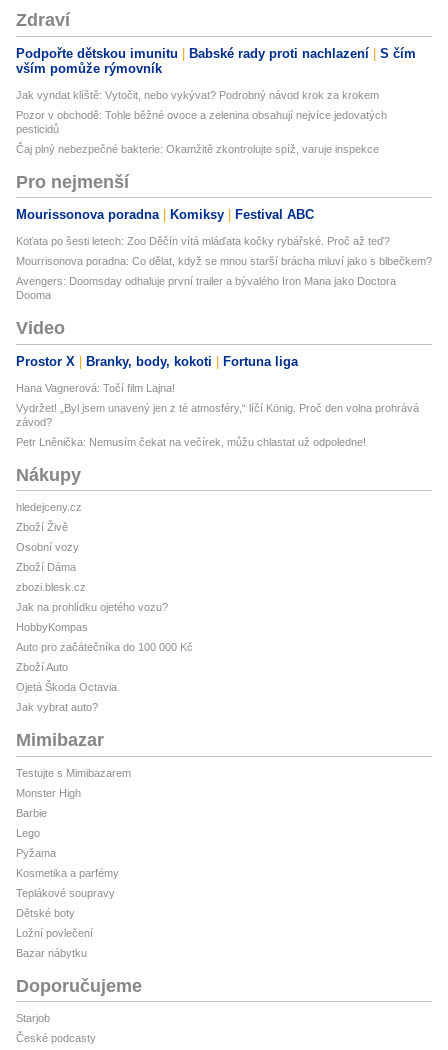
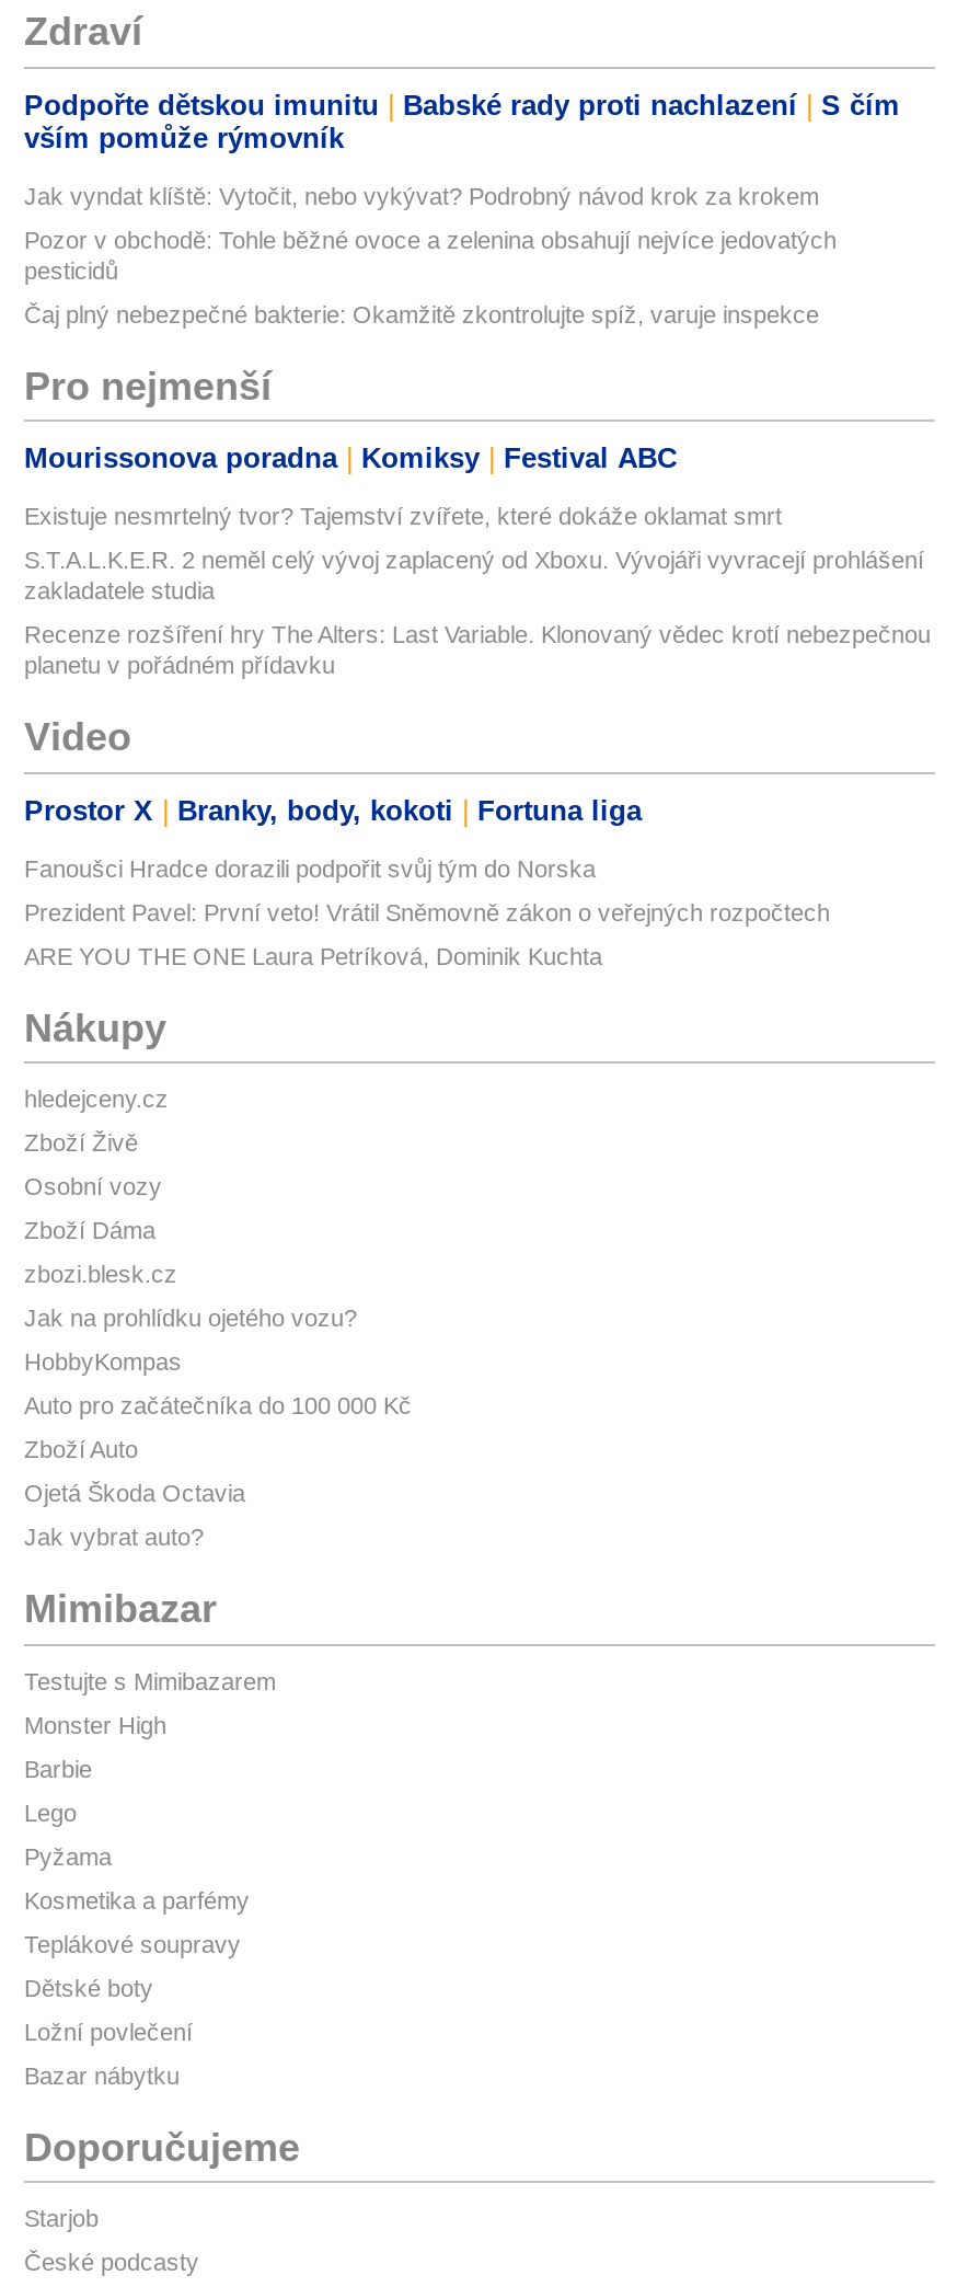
- Koťata po šesti letech: Zoo Děčín vítá mláďata kočky rybářské. Proč až teď?
+ Existuje nesmrtelný tvor? Tajemství zvířete, které dokáže oklamat smrt

- Mourrisonova poradna: Co dělat, když se mnou starší brácha mluví jako s blbečkem?
+ S.T.A.L.K.E.R. 2 neměl celý vývoj zaplacený od Xboxu. Vývojáři vyvracejí prohlášení
+ zakladatele studia

- Avengers: Doomsday odhaluje první trailer a bývalého Iron Mana jako Doctora
- Dooma
+ Recenze rozšíření hry The Alters: Last Variable. Klonovaný vědec krotí nebezpečnou
+ planetu v pořádném přídavku

- Hana Vagnerová: Točí film Lajna!
+ Fanoušci Hradce dorazili podpořit svůj tým do Norska

- Vydržet! „Byl jsem unavený jen z té atmosféry,“ líčí König. Proč den volna prohrává
- závod?
+ Prezident Pavel: První veto! Vrátil Sněmovně zákon o veřejných rozpočtech

- Petr Lněnička: Nemusím čekat na večírek, můžu chlastat už odpoledne!
+ ARE YOU THE ONE Laura Petríková, Dominik Kuchta
